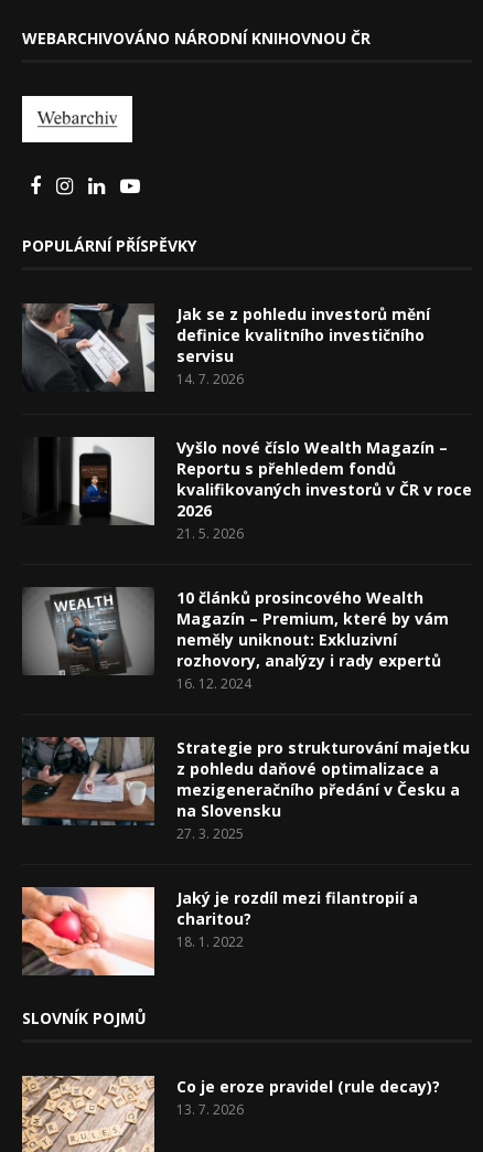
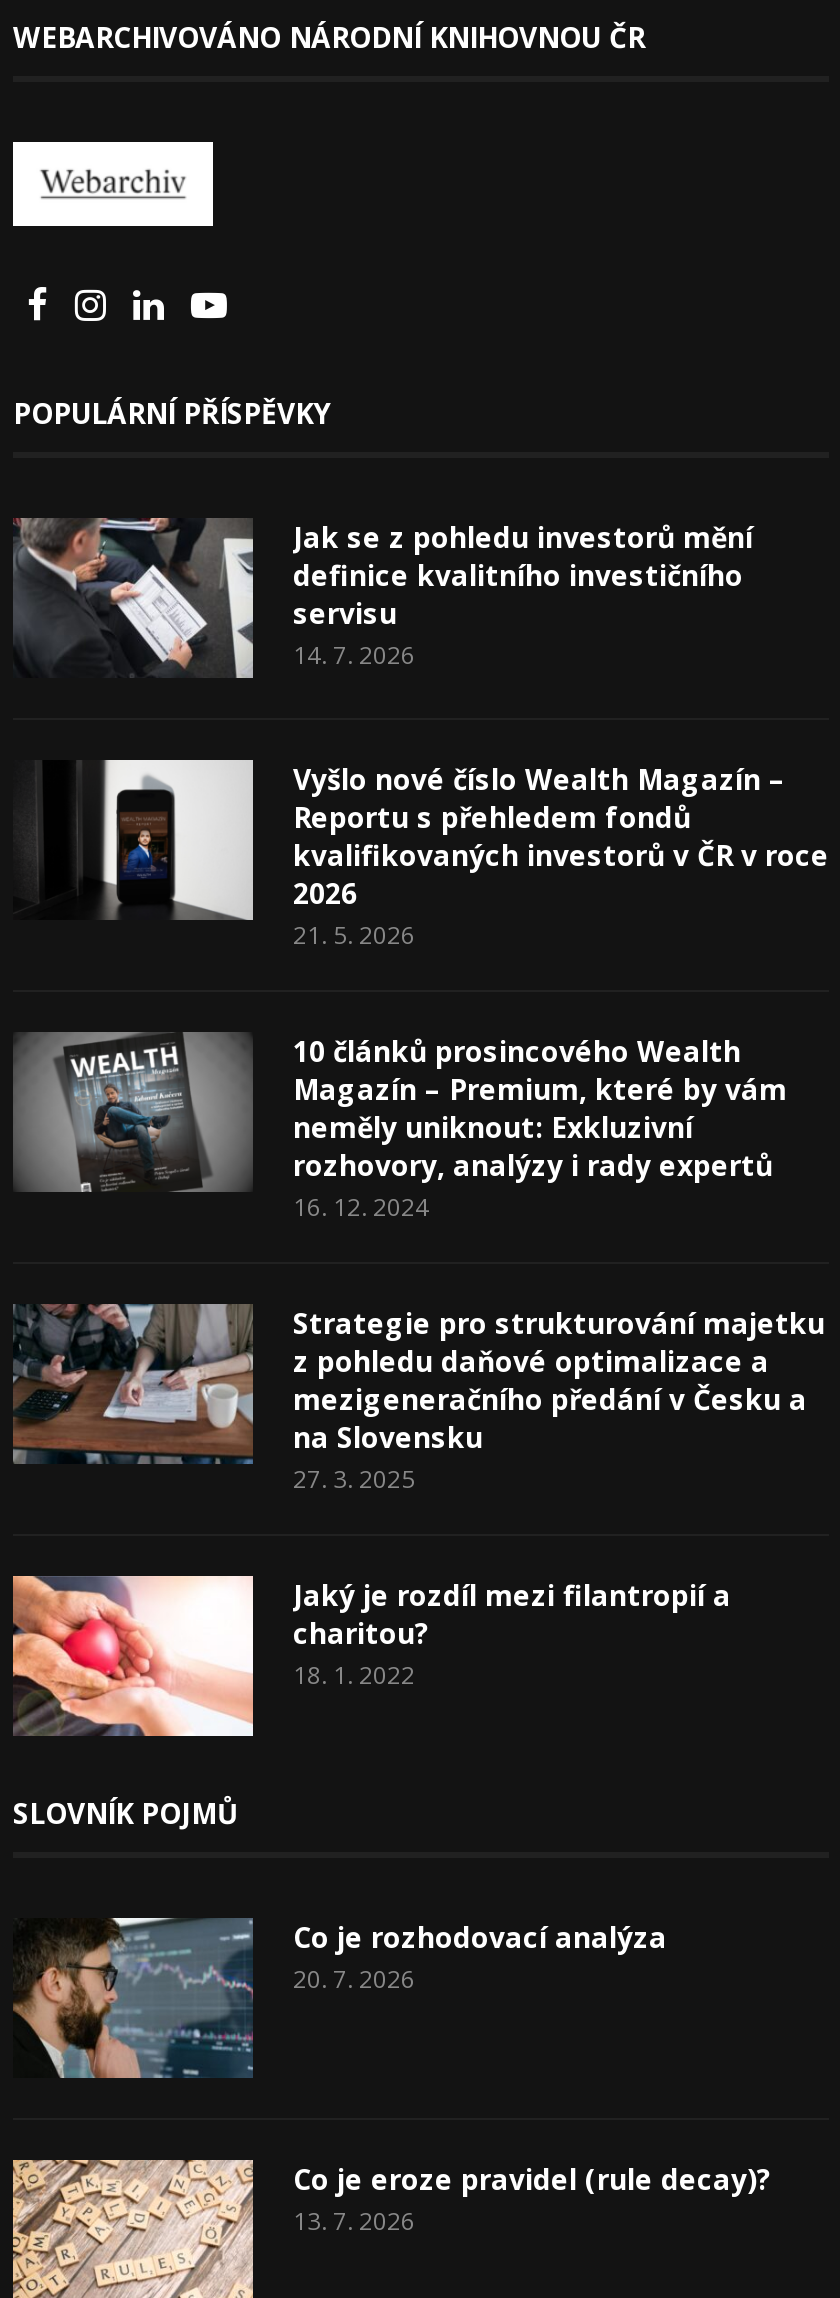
+ [image]
+ Co je rozhodovací analýza
+ 20. 7. 2026
